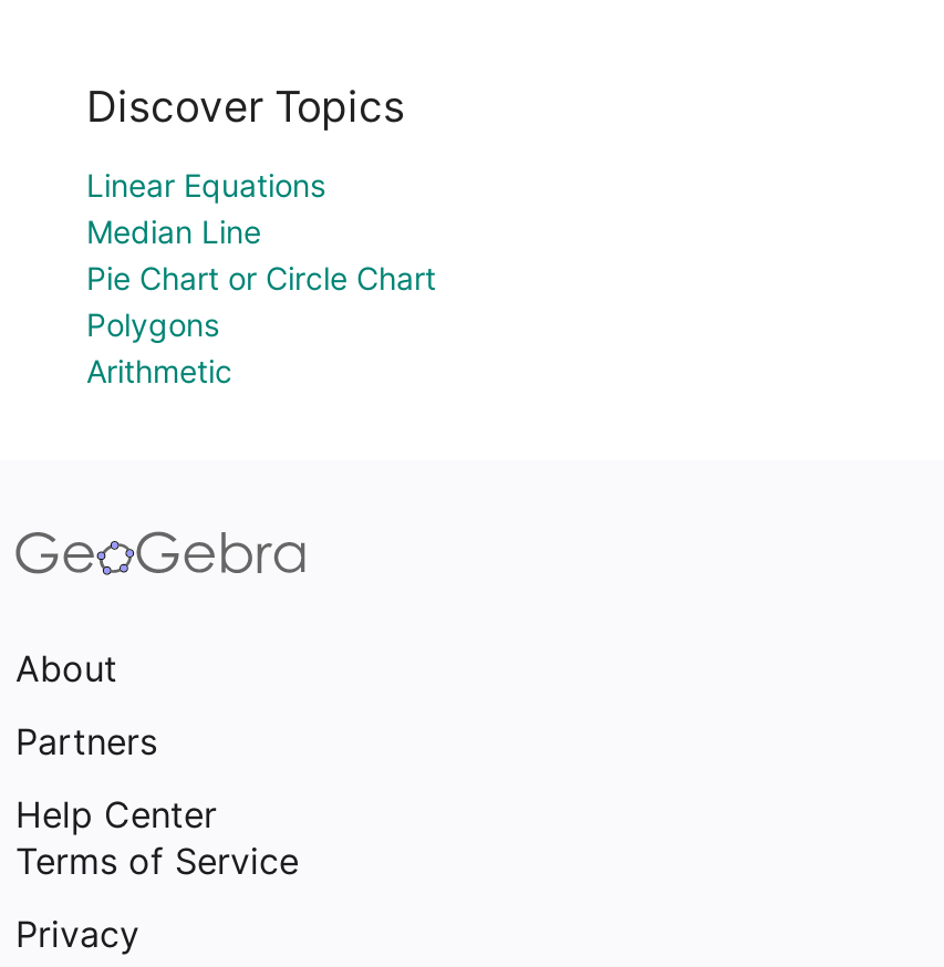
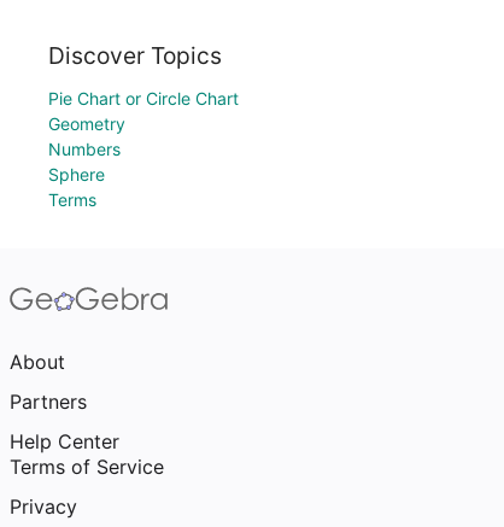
- Linear Equations
- Median Line

moved up: Pie Chart or Circle Chart

- Polygons
- Arithmetic
+ Geometry
+ Numbers
+ Sphere
+ Terms
